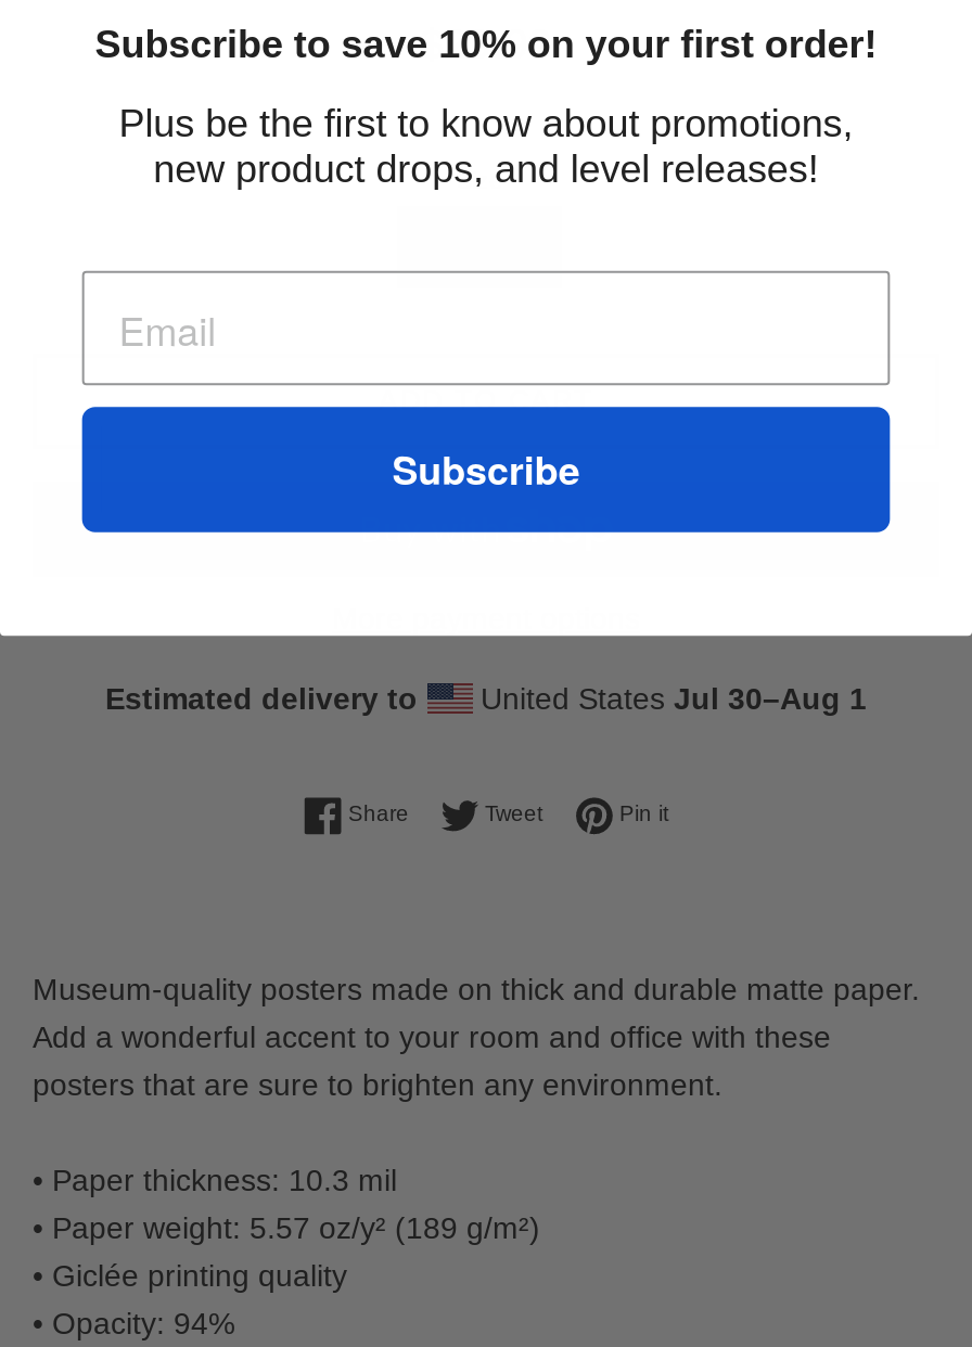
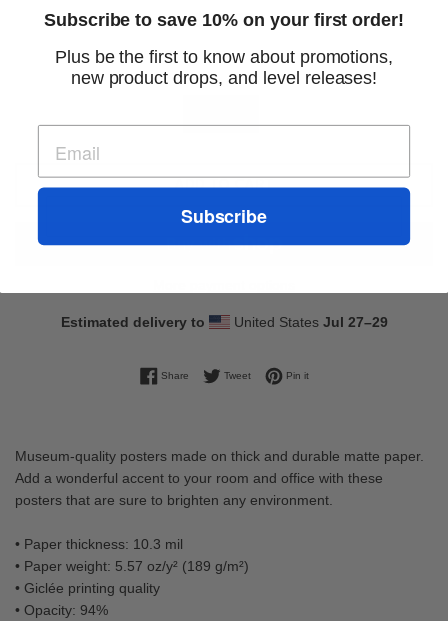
- United States Jul 30–Aug 1
+ United States Jul 27–29
